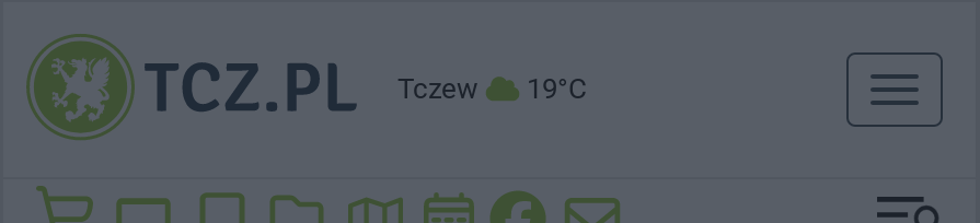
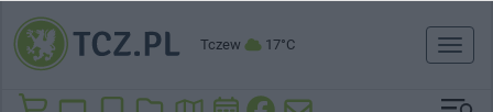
- Tczew 19°C
+ Tczew 17°C
